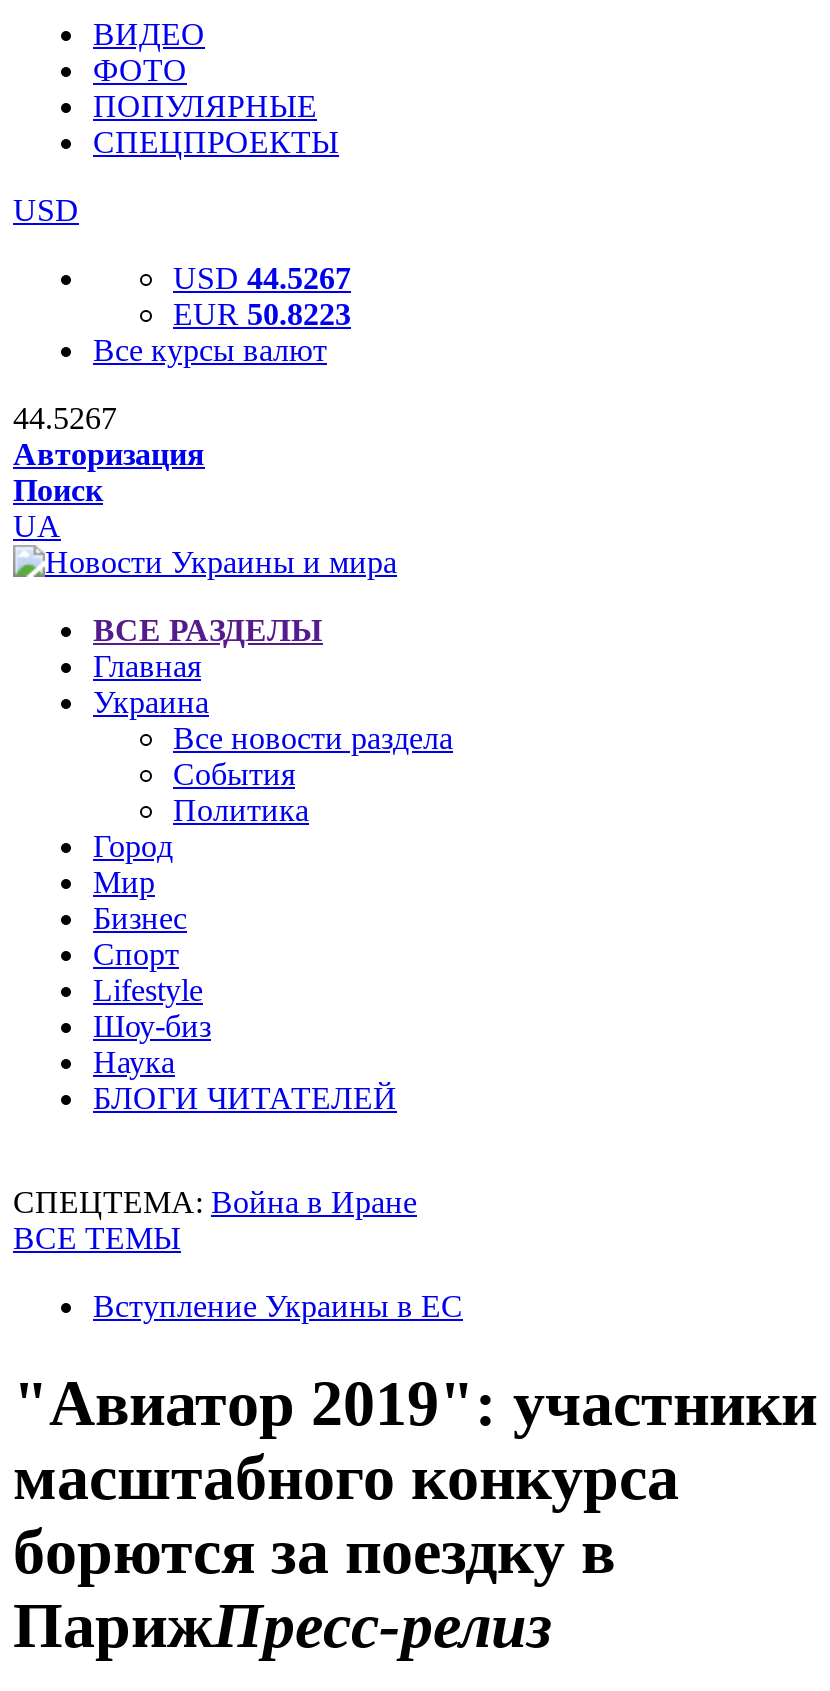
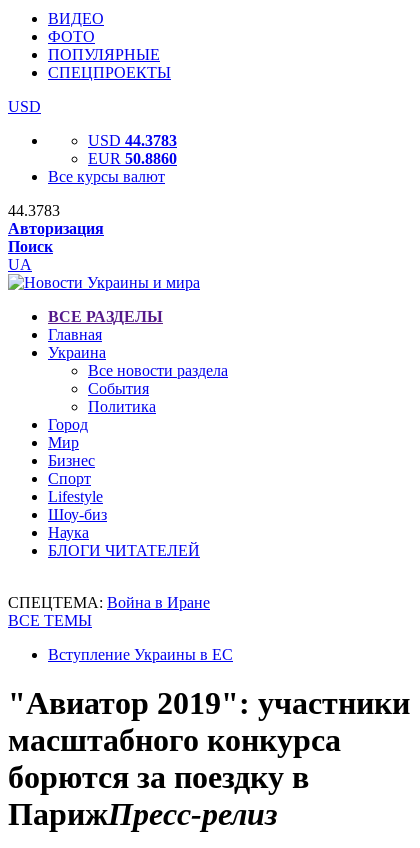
- USD 44.5267
+ USD 44.3783

- EUR 50.8223
+ EUR 50.8860

- 44.5267
+ 44.3783
